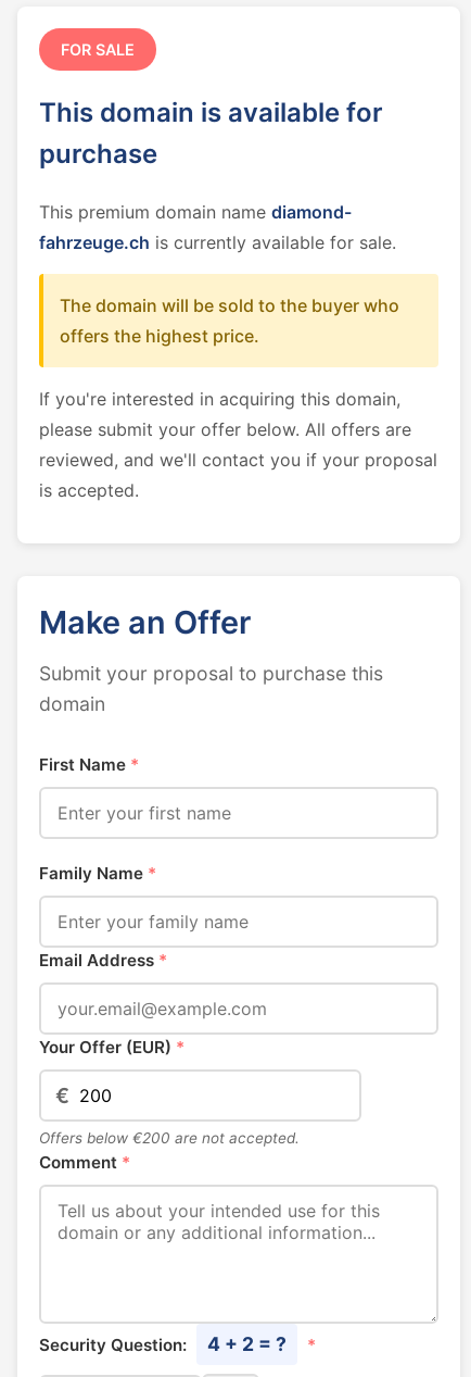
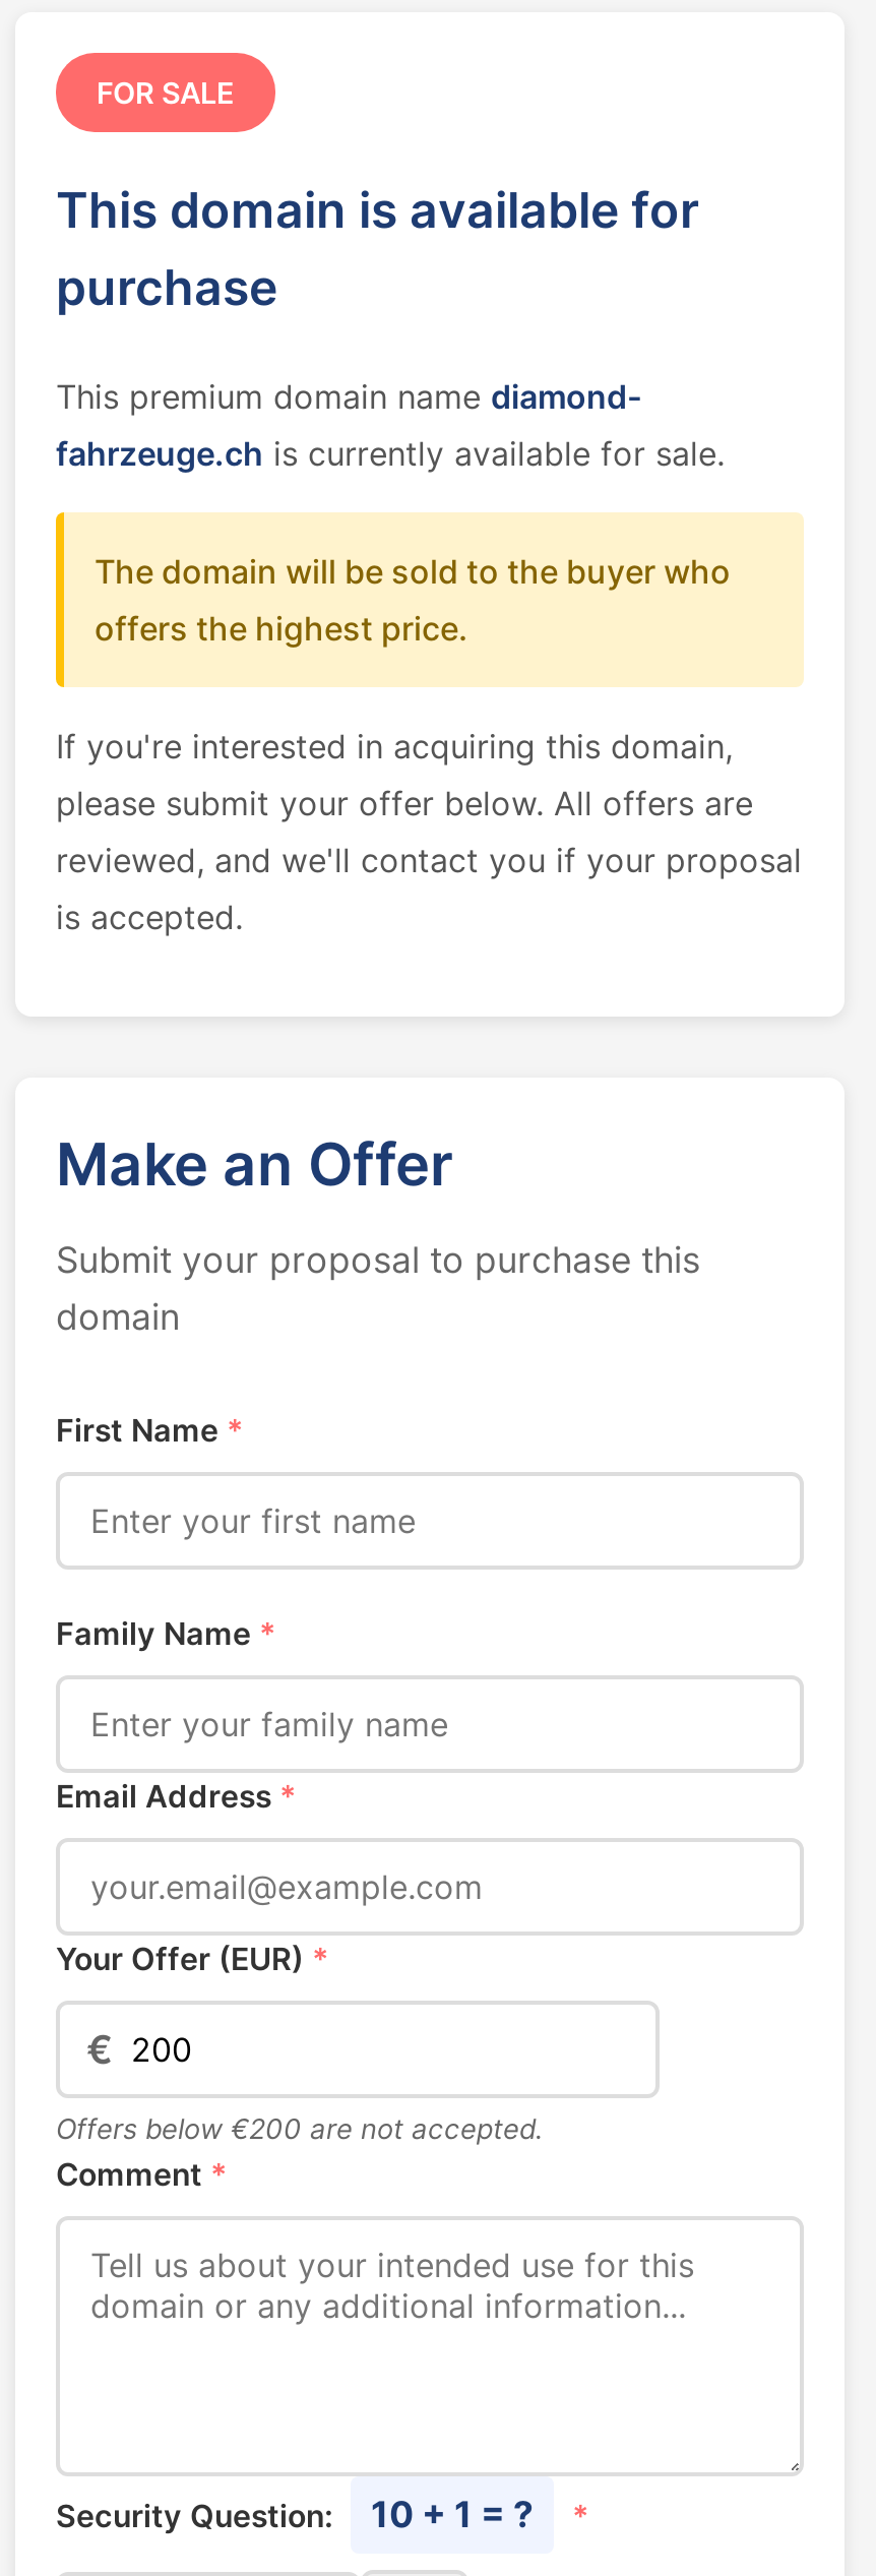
- 4 + 2 = ?
+ 10 + 1 = ?
